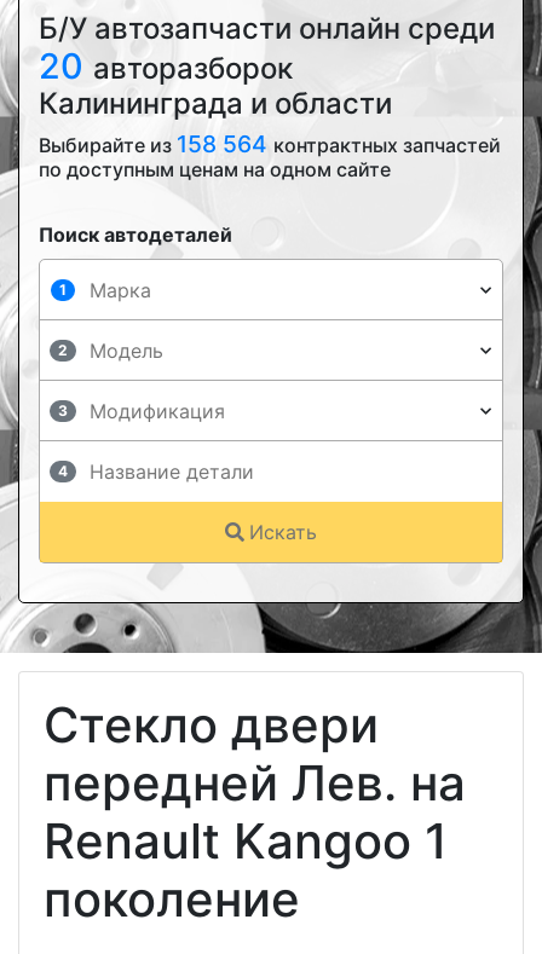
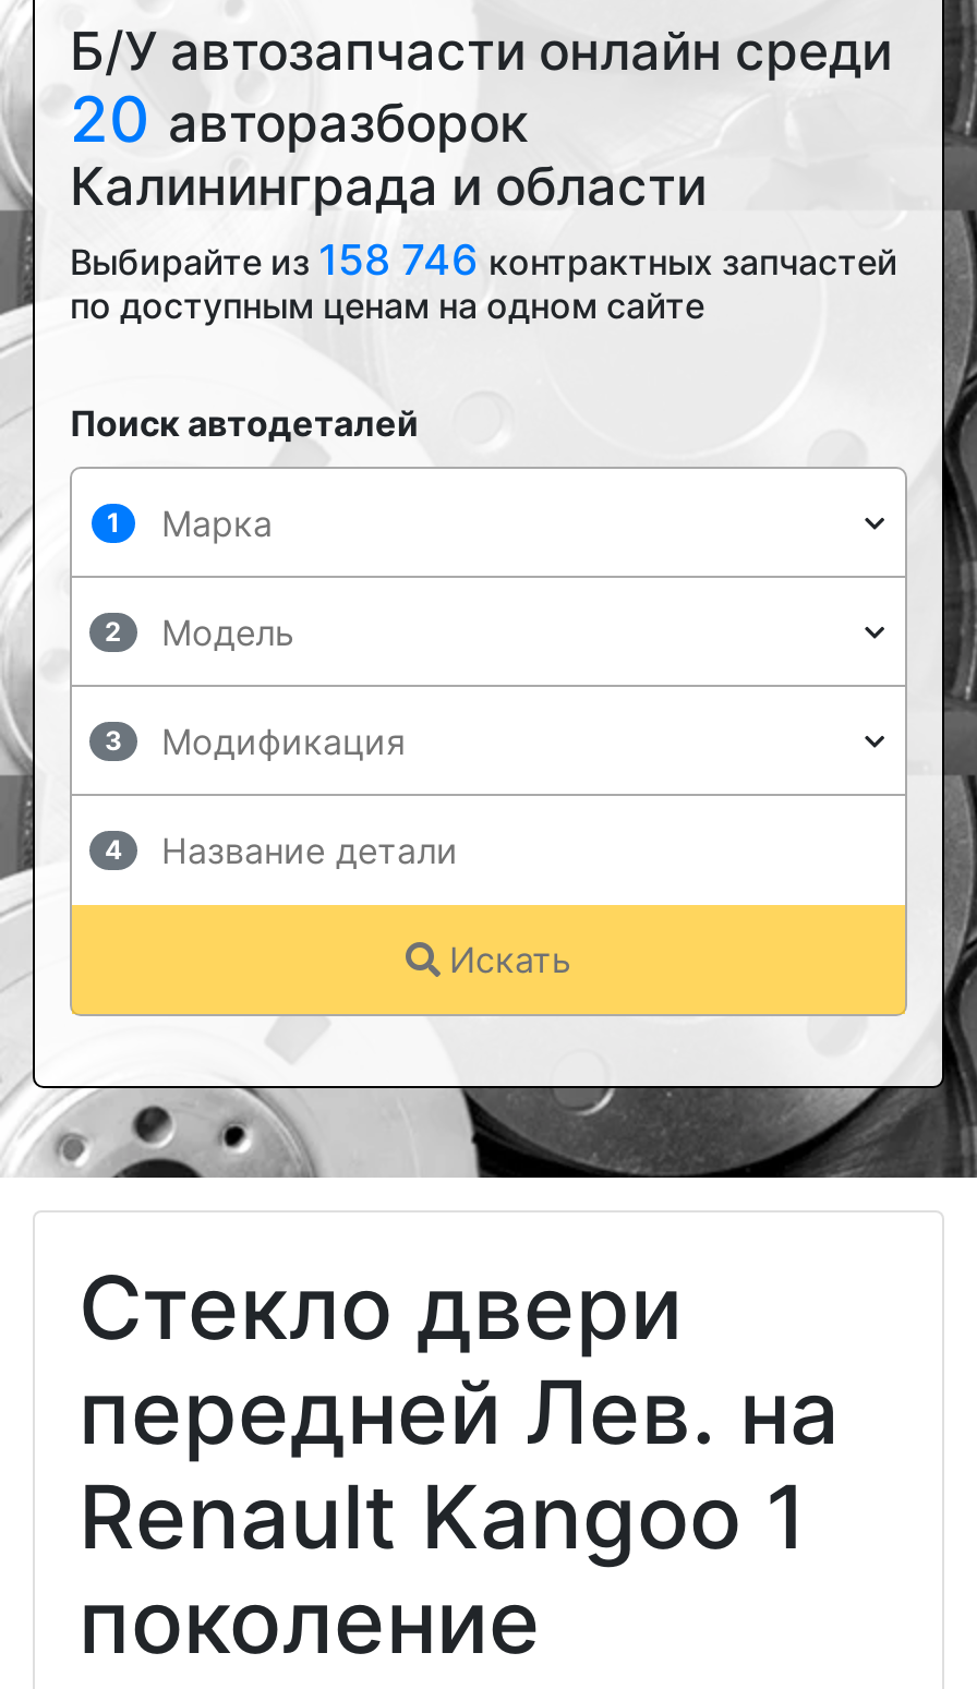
- Выбирайте из 158 564 контрактных запчастей
+ Выбирайте из 158 746 контрактных запчастей
